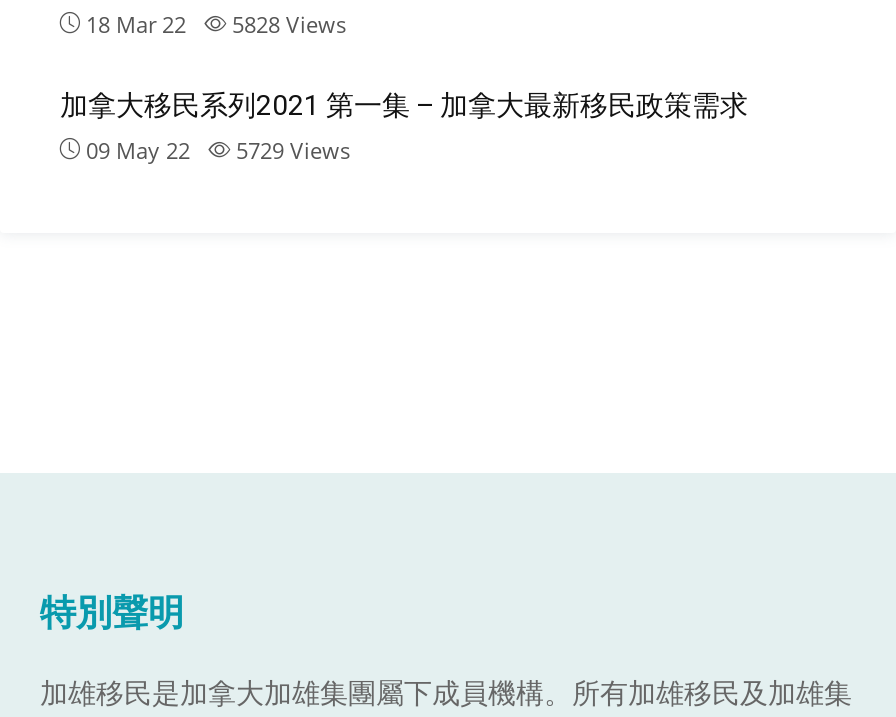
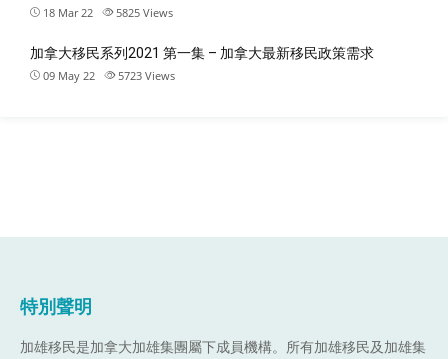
- 18 Mar 22 5828 Views
+ 18 Mar 22 5825 Views

- 09 May 22 5729 Views
+ 09 May 22 5723 Views
